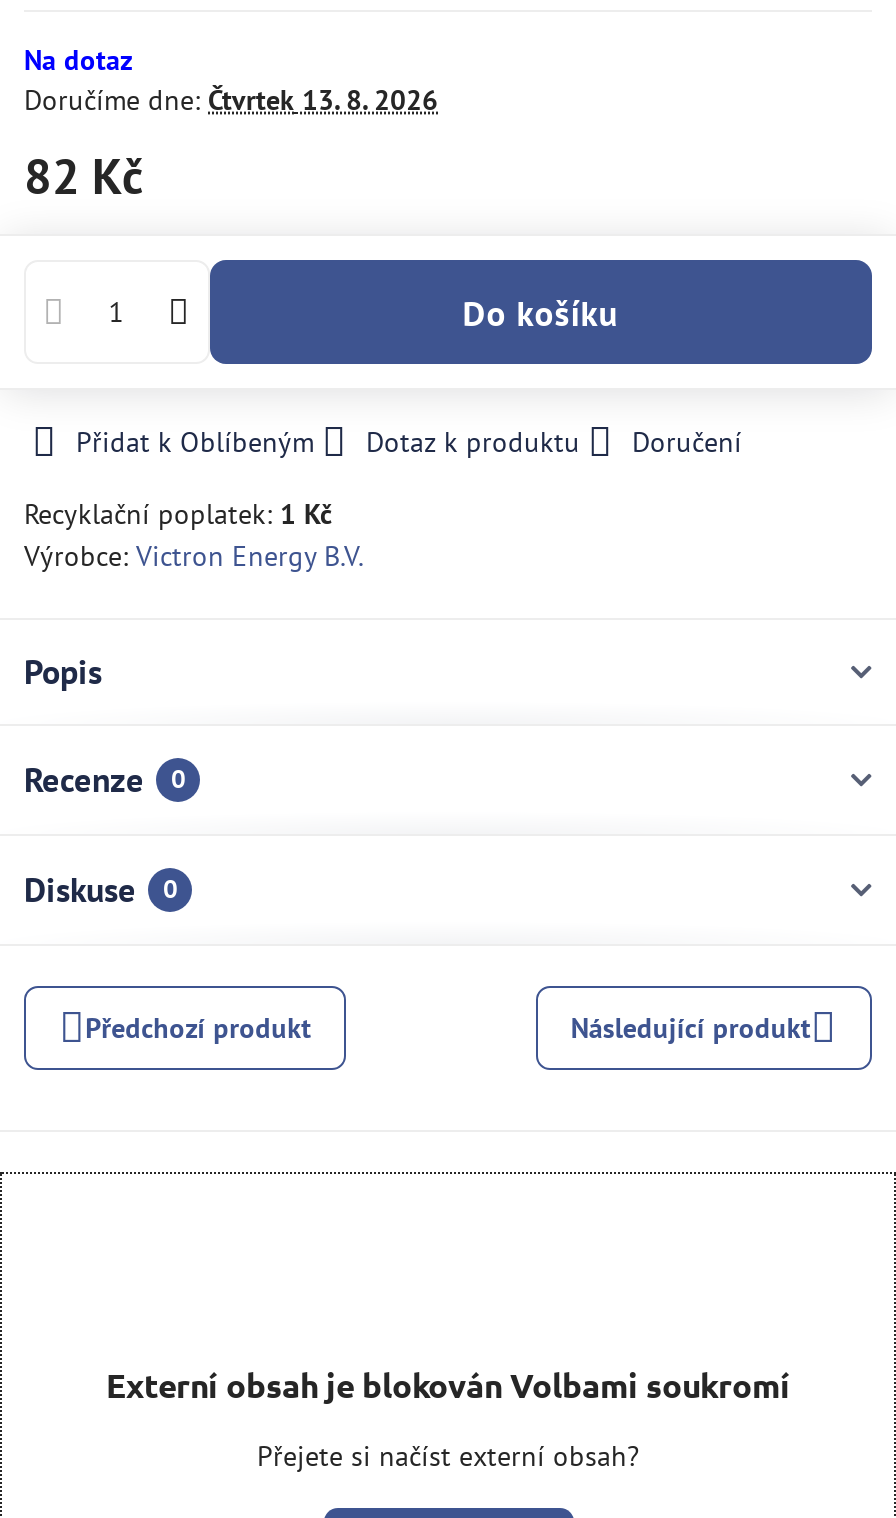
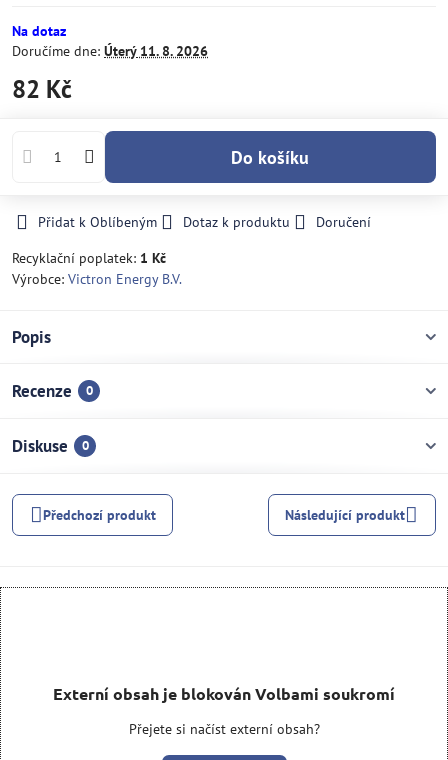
- Doručíme dne: Čtvrtek 13. 8. 2026
+ Doručíme dne: Úterý 11. 8. 2026
